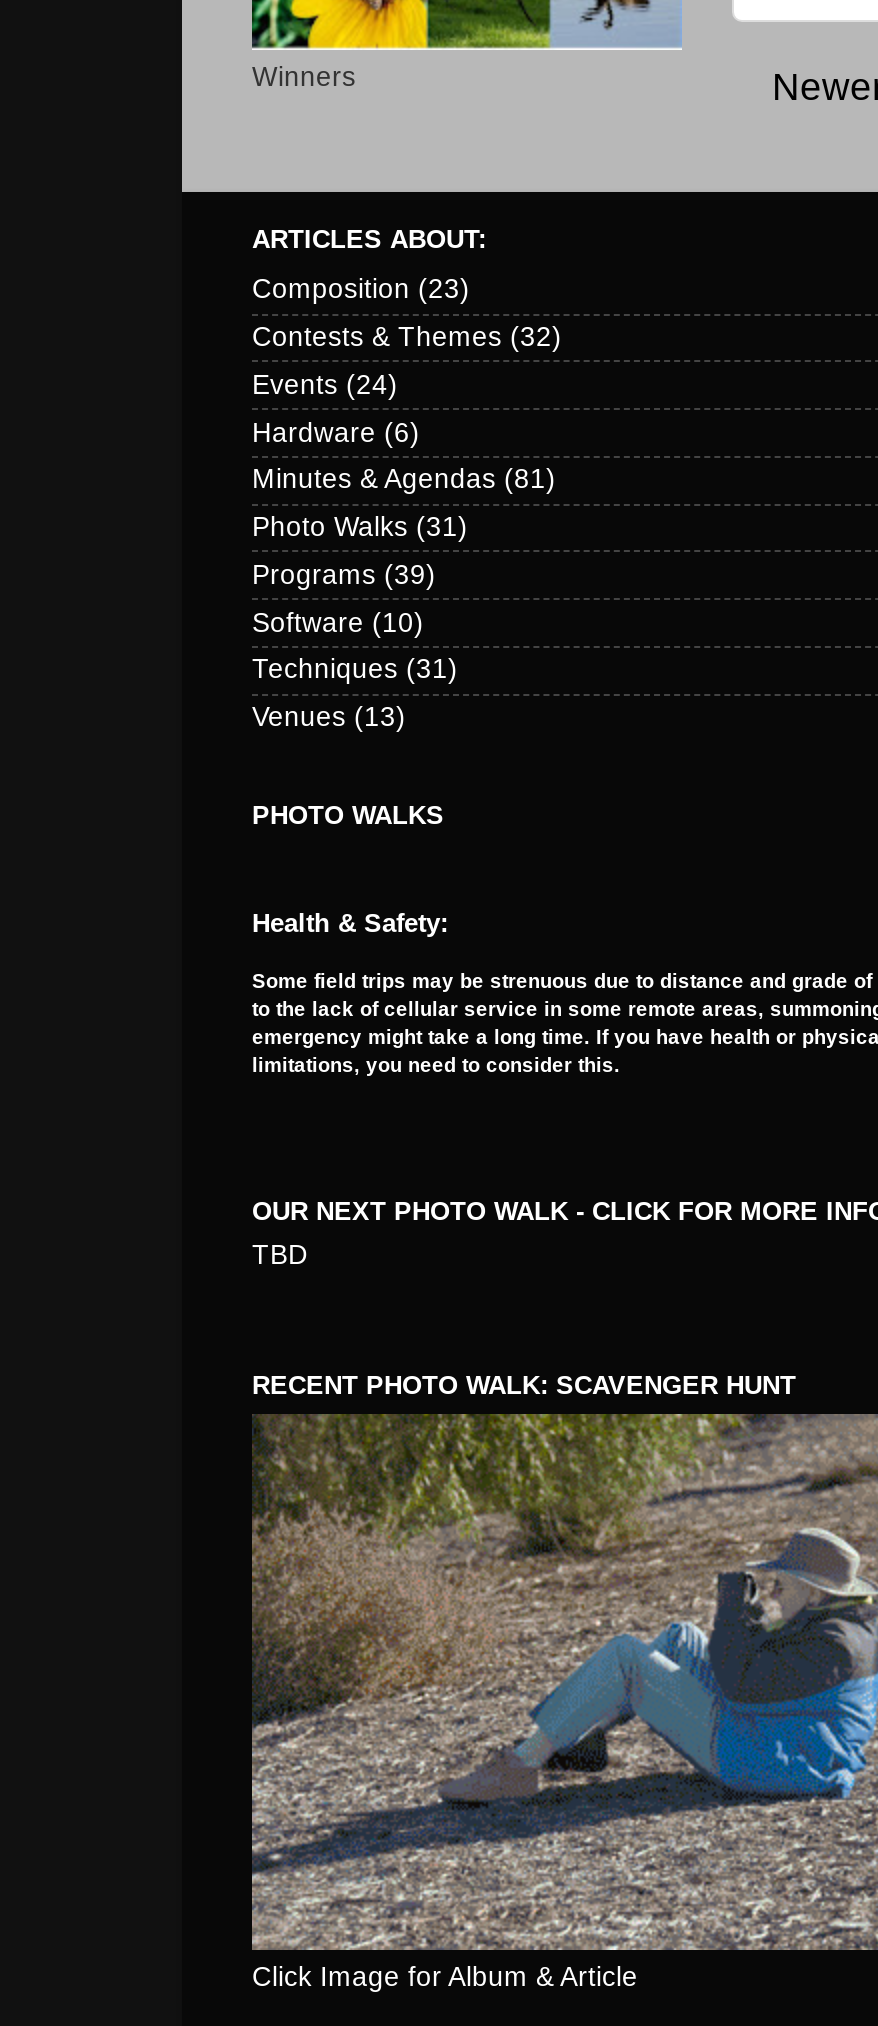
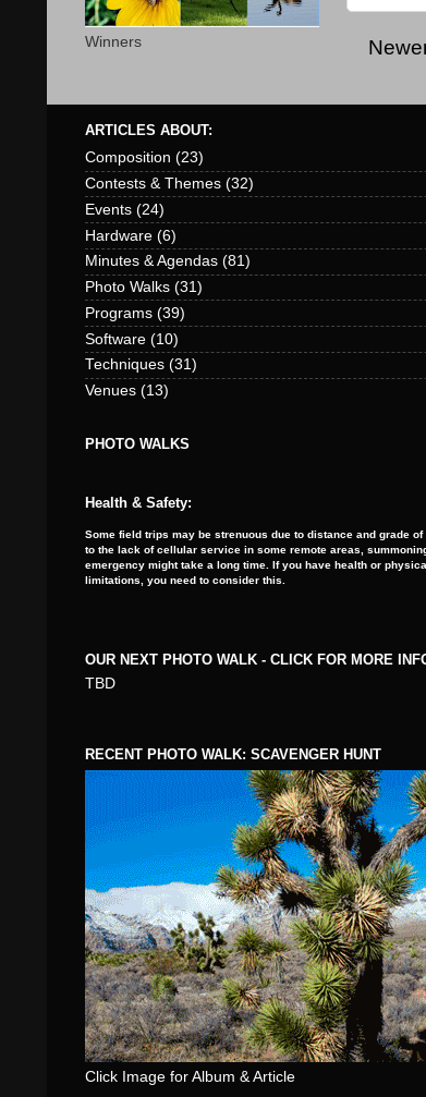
- [image]
+ [image]
